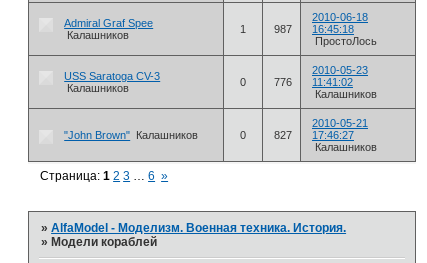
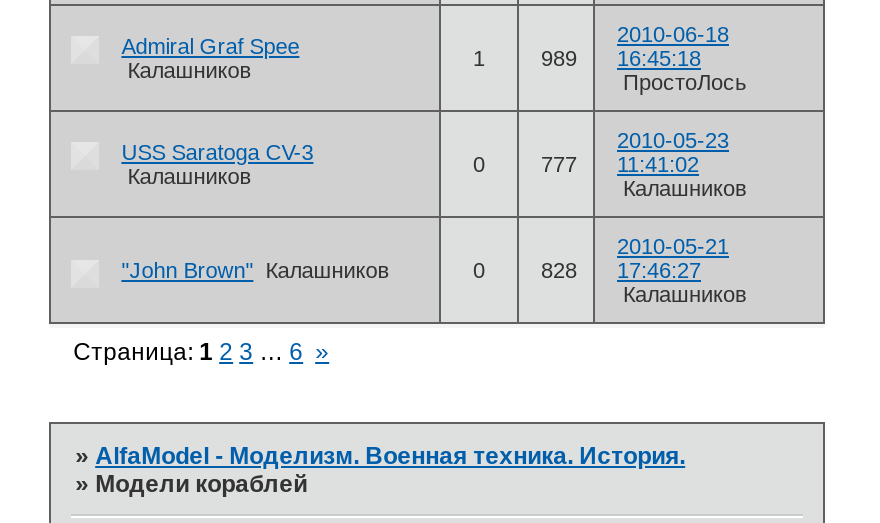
- 987 16:45:18
+ 989 16:45:18

- 776 11:41:02
+ 777 11:41:02

- 827 17:46:27
+ 828 17:46:27
